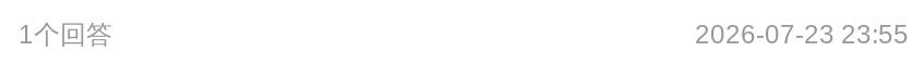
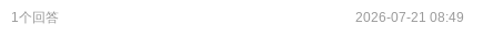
- 2026-07-23 23:55
+ 2026-07-21 08:49
